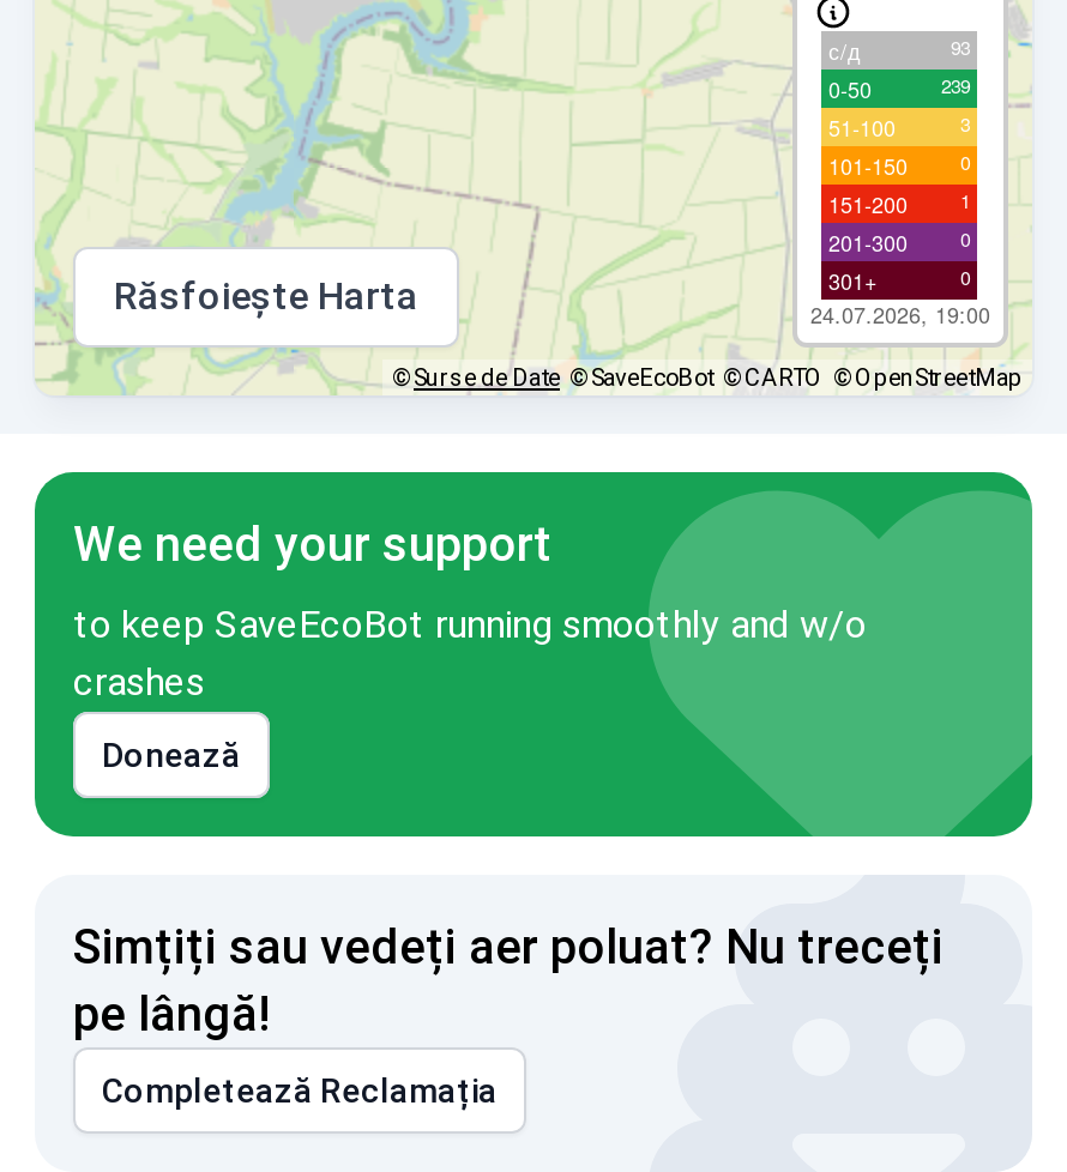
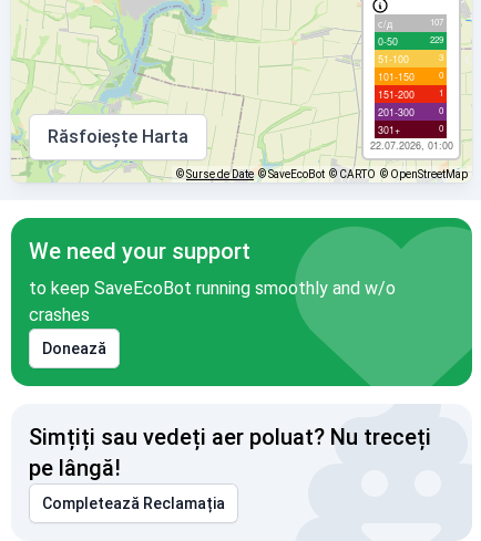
- 93
+ 107

- 239
+ 229

- 24.07.2026, 19:00
+ 22.07.2026, 01:00
